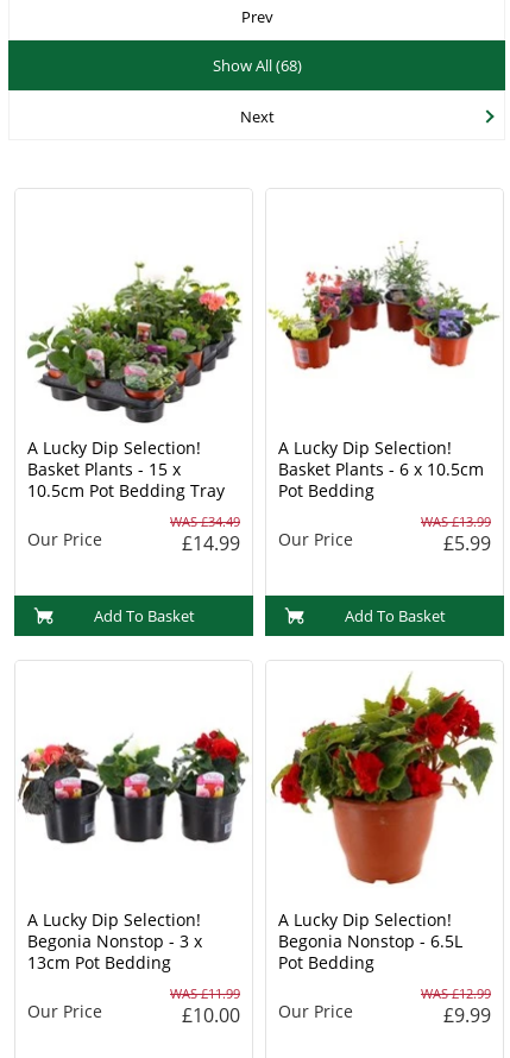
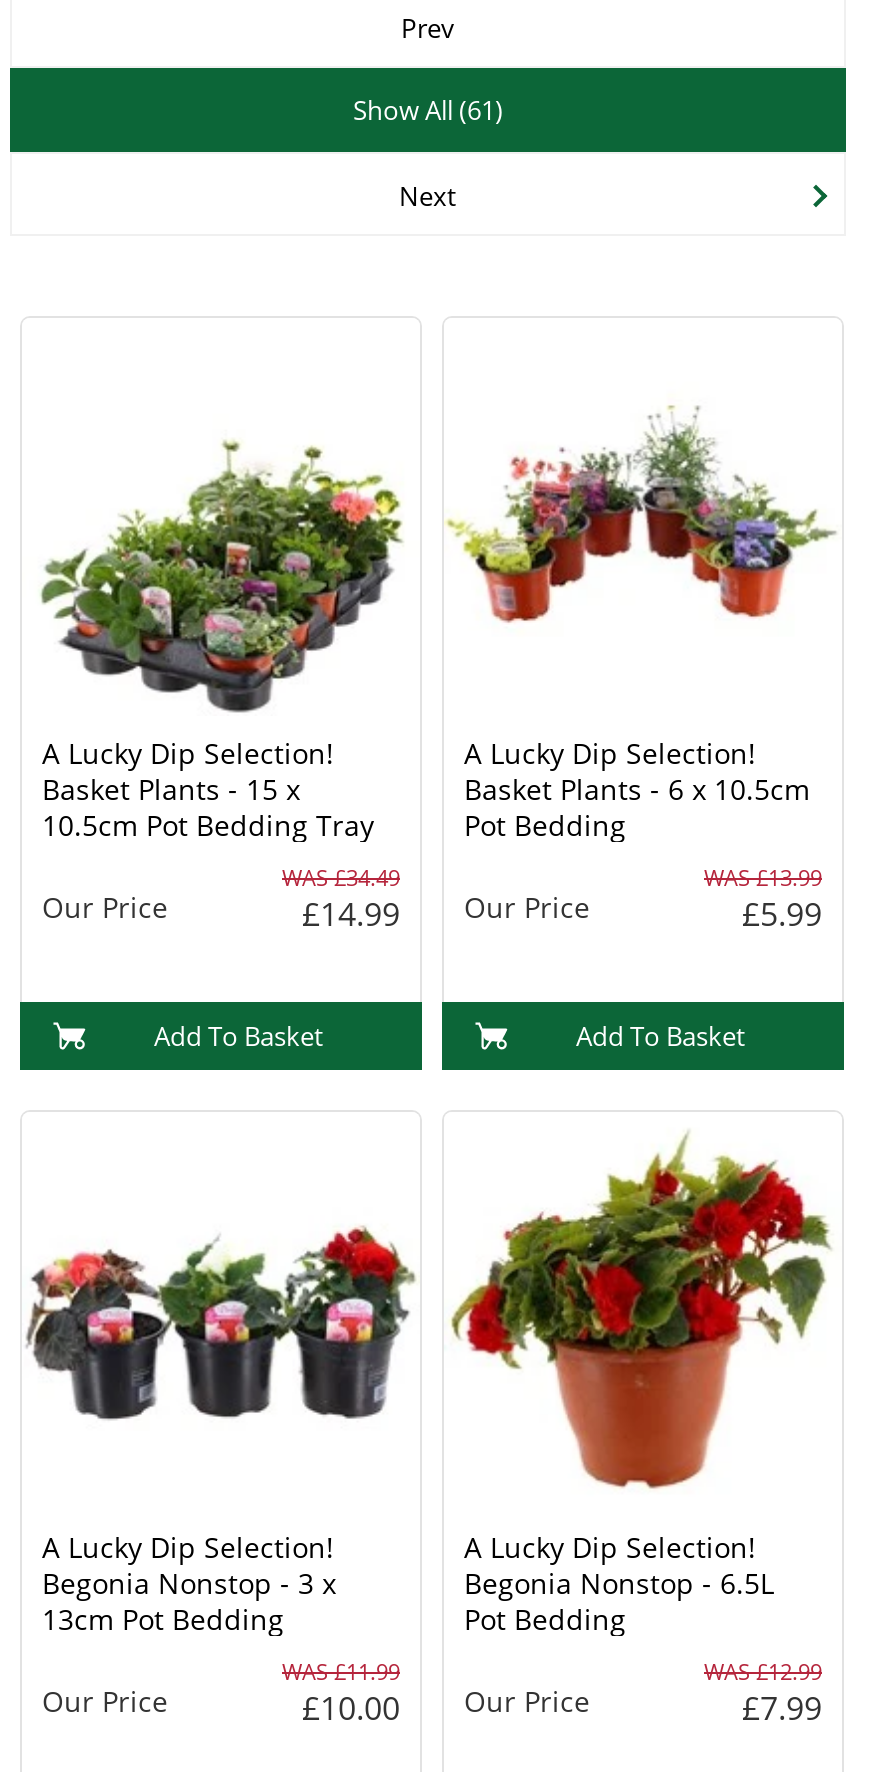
- Show All (68)
+ Show All (61)

- £9.99
+ £7.99
